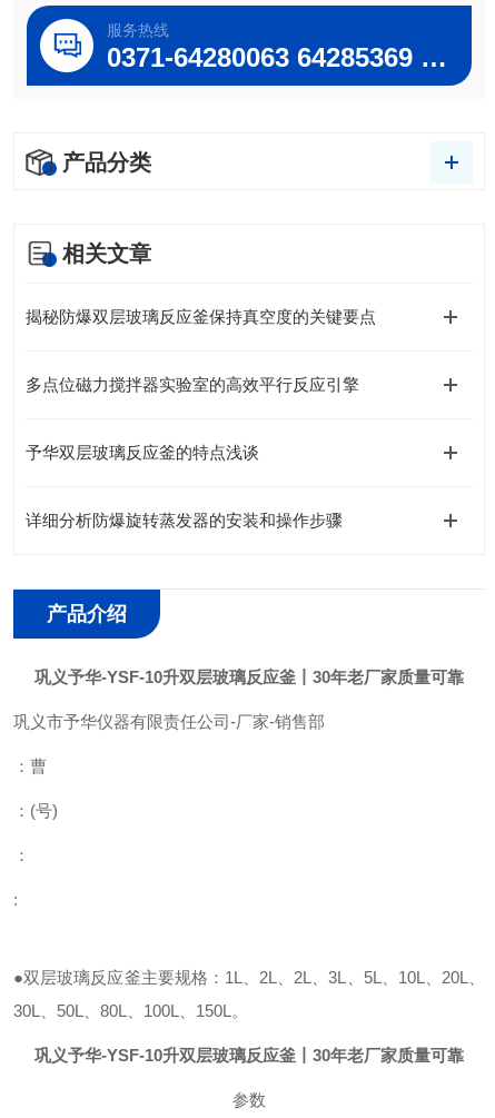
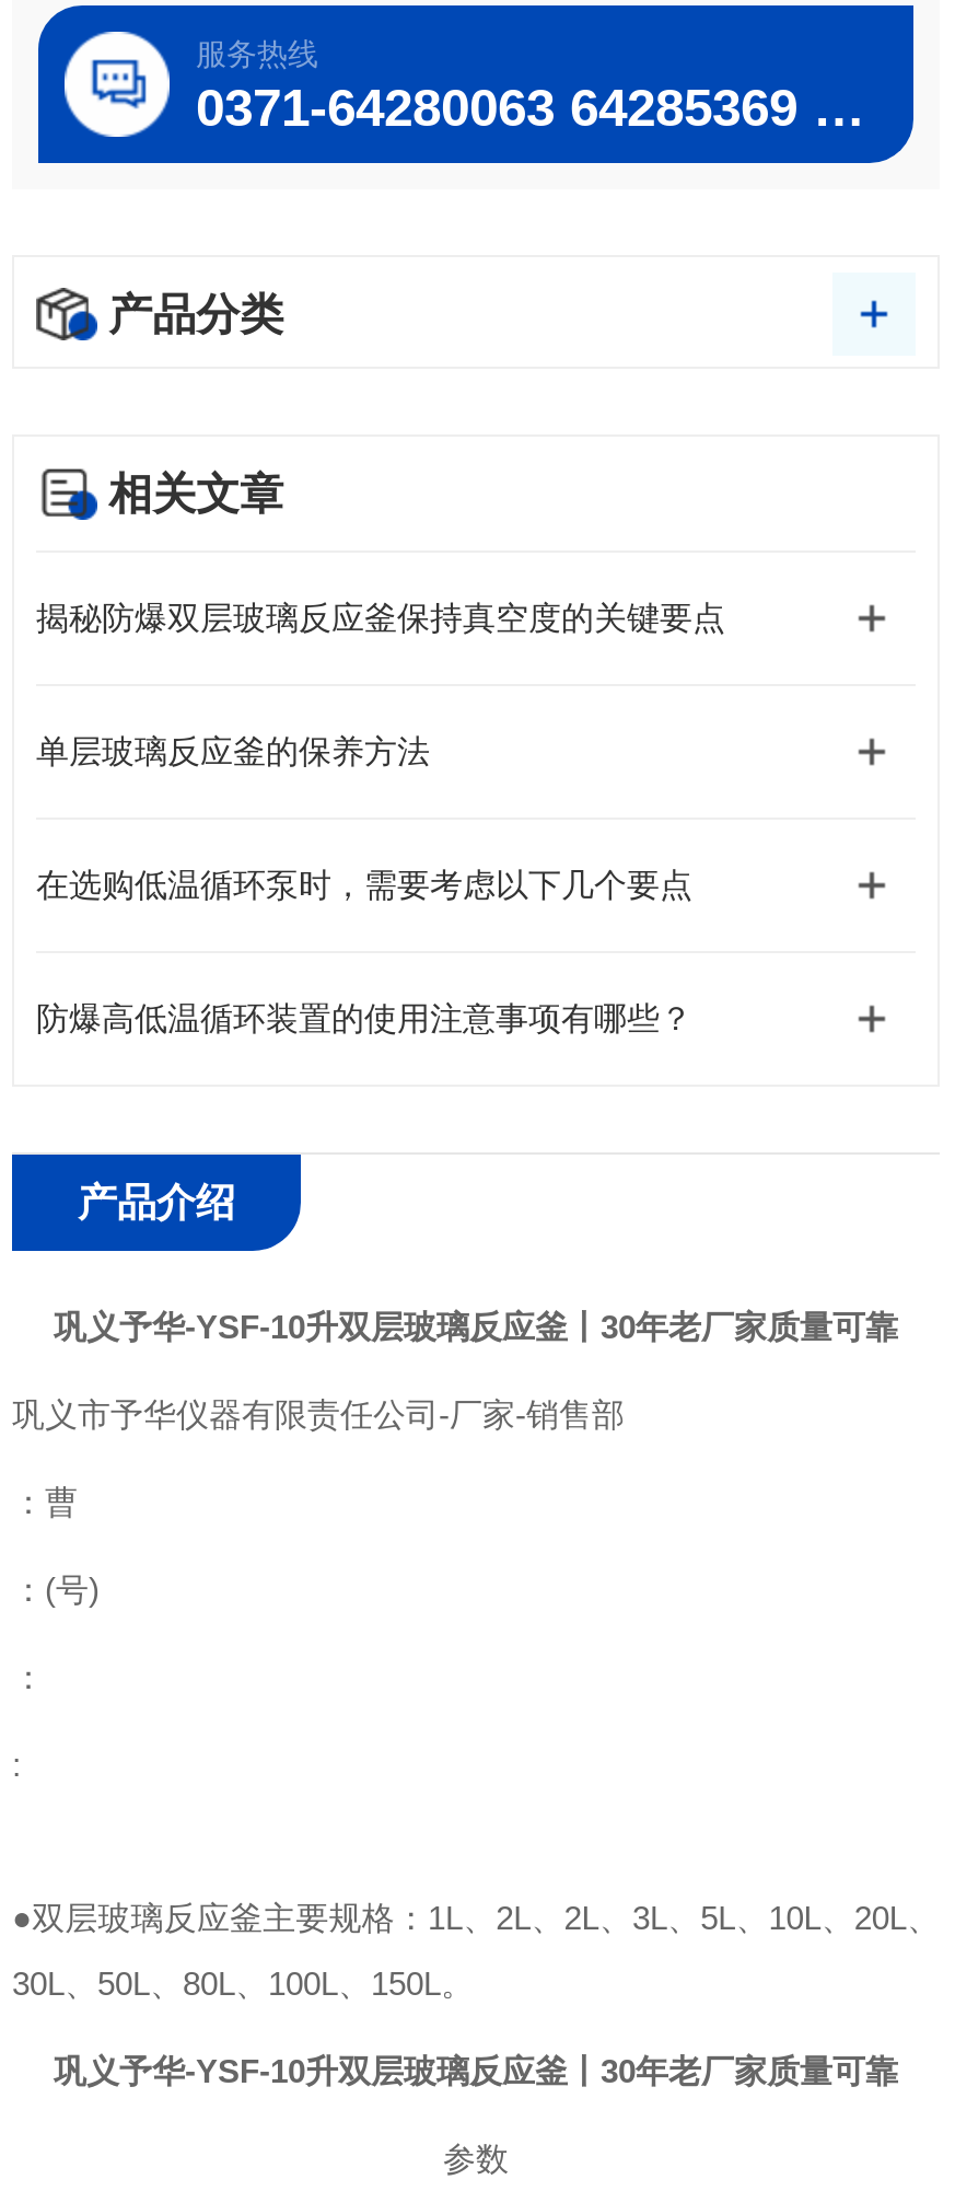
- 多点位磁力搅拌器实验室的高效平行反应引擎
+ 单层玻璃反应釜的保养方法

- 予华双层玻璃反应釜的特点浅谈
+ 在选购低温循环泵时，需要考虑以下几个要点

- 详细分析防爆旋转蒸发器的安装和操作步骤
+ 防爆高低温循环装置的使用注意事项有哪些？
